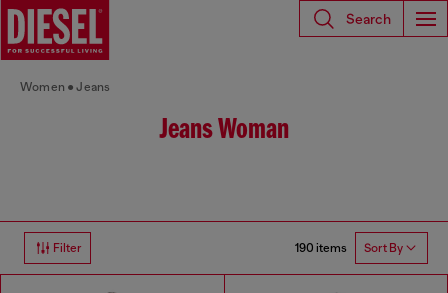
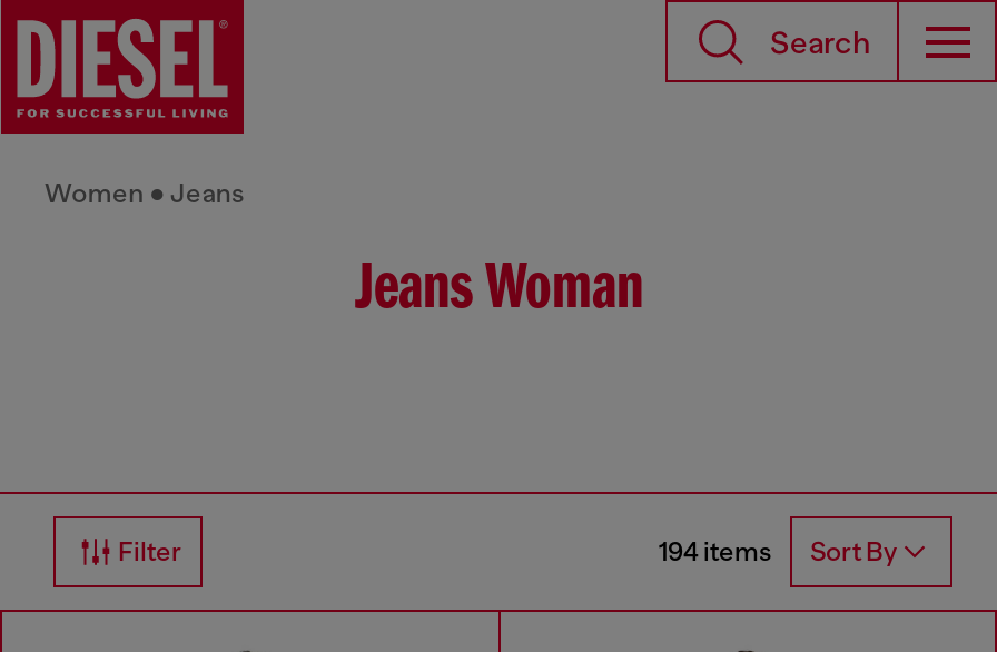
- 190 items Sort By
+ 194 items Sort By
